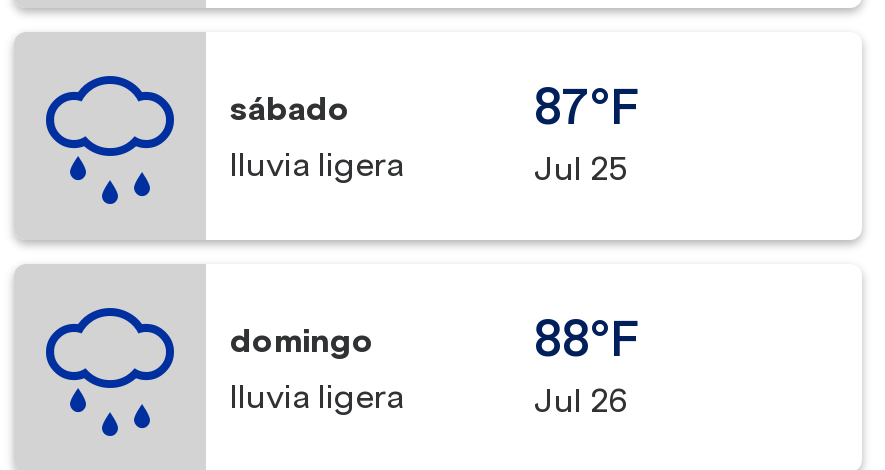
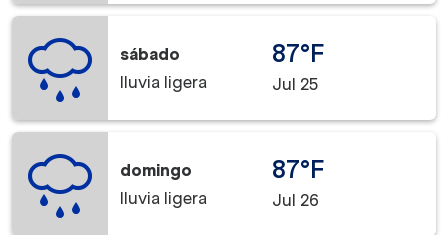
- 88°F
+ 87°F
